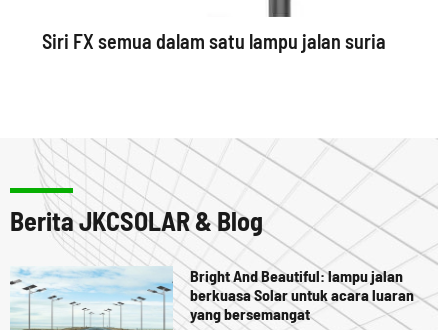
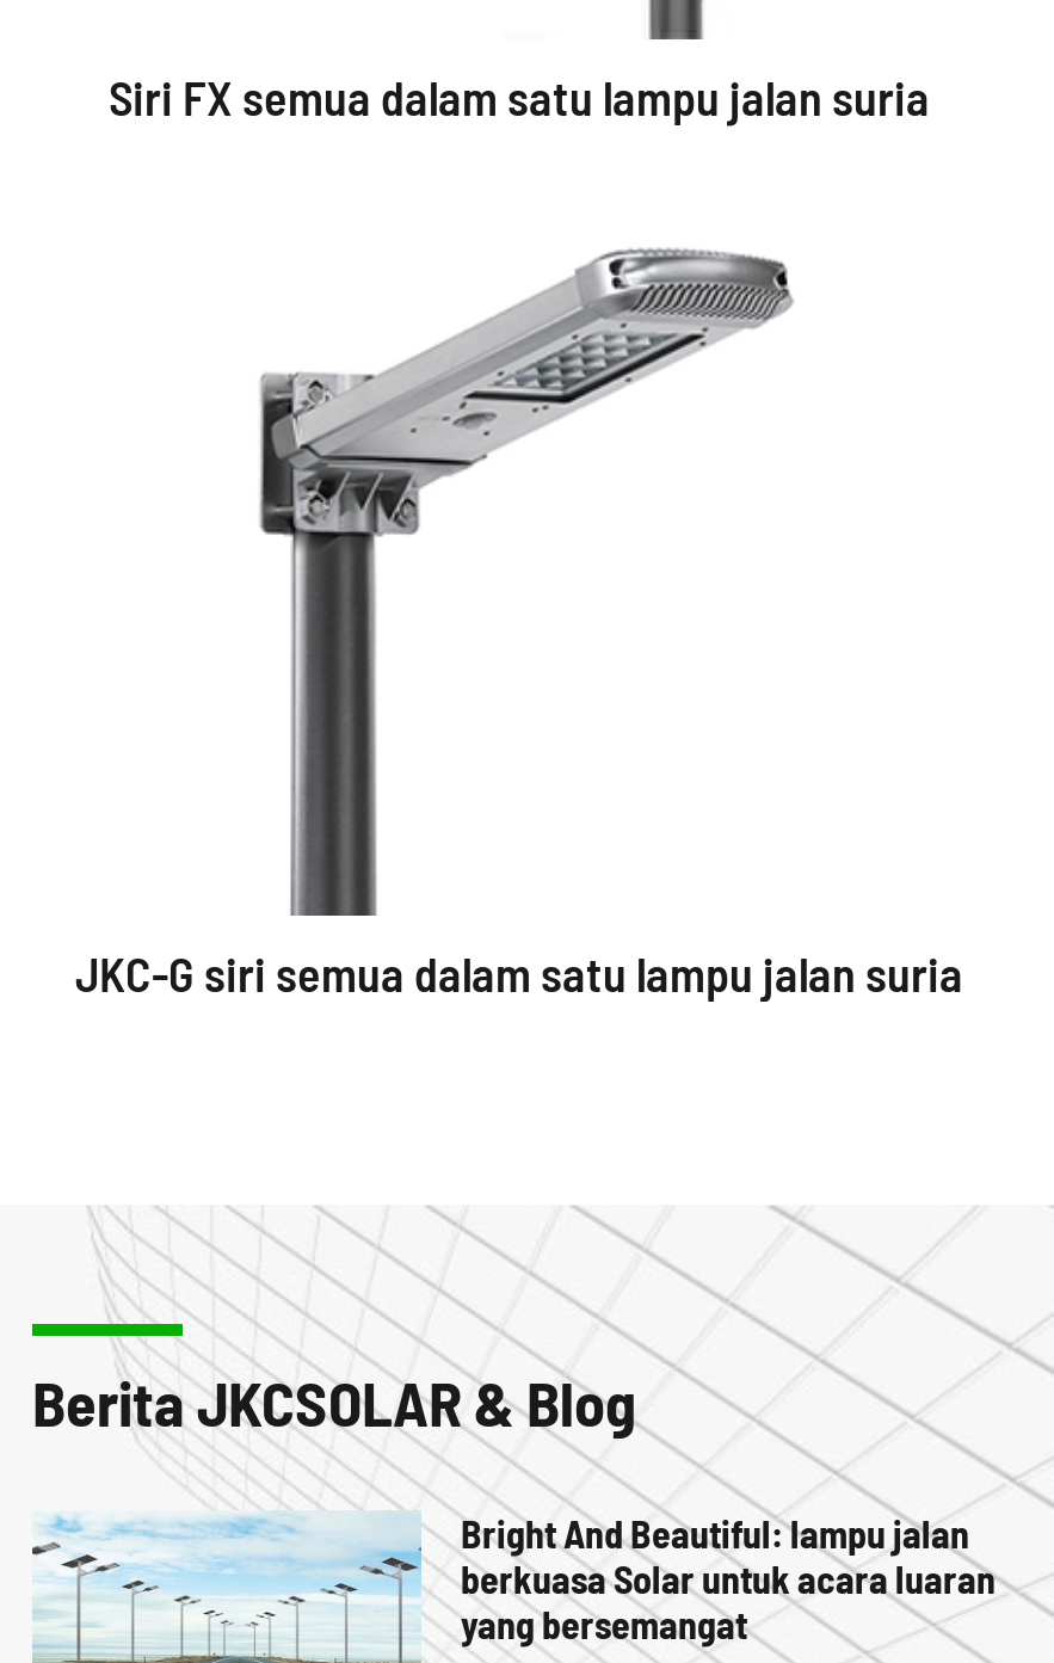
+ [image]
+ JKC-G siri semua dalam satu lampu jalan suria
